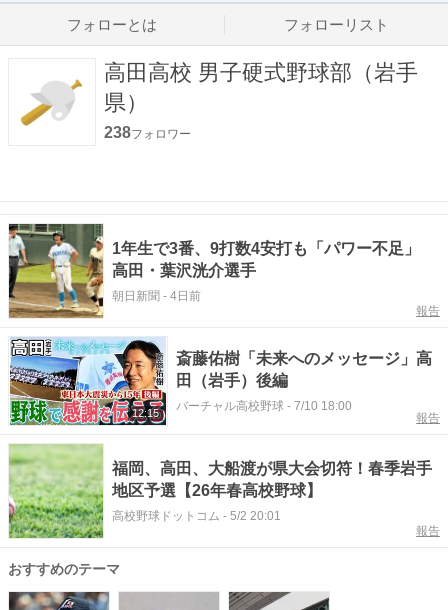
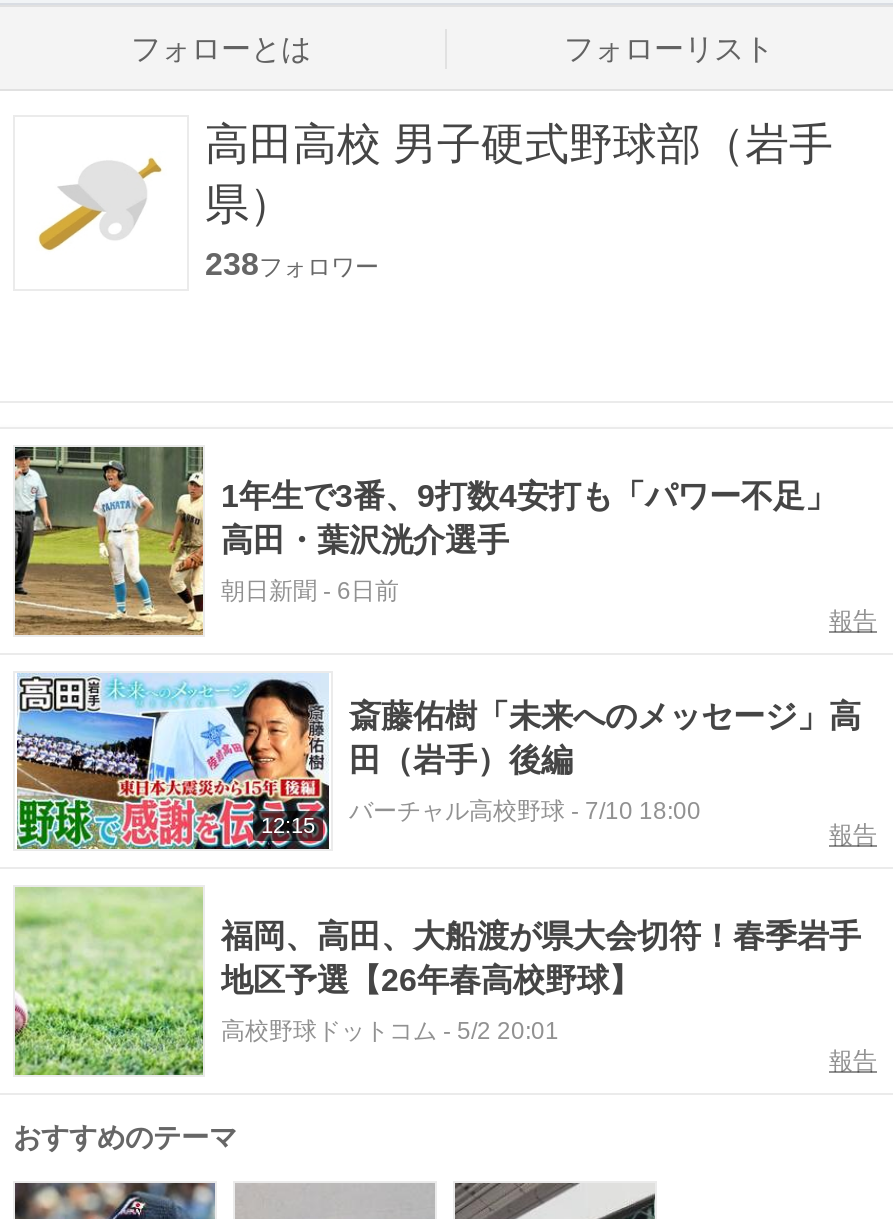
- 朝日新聞- 4日前
+ 朝日新聞- 6日前
